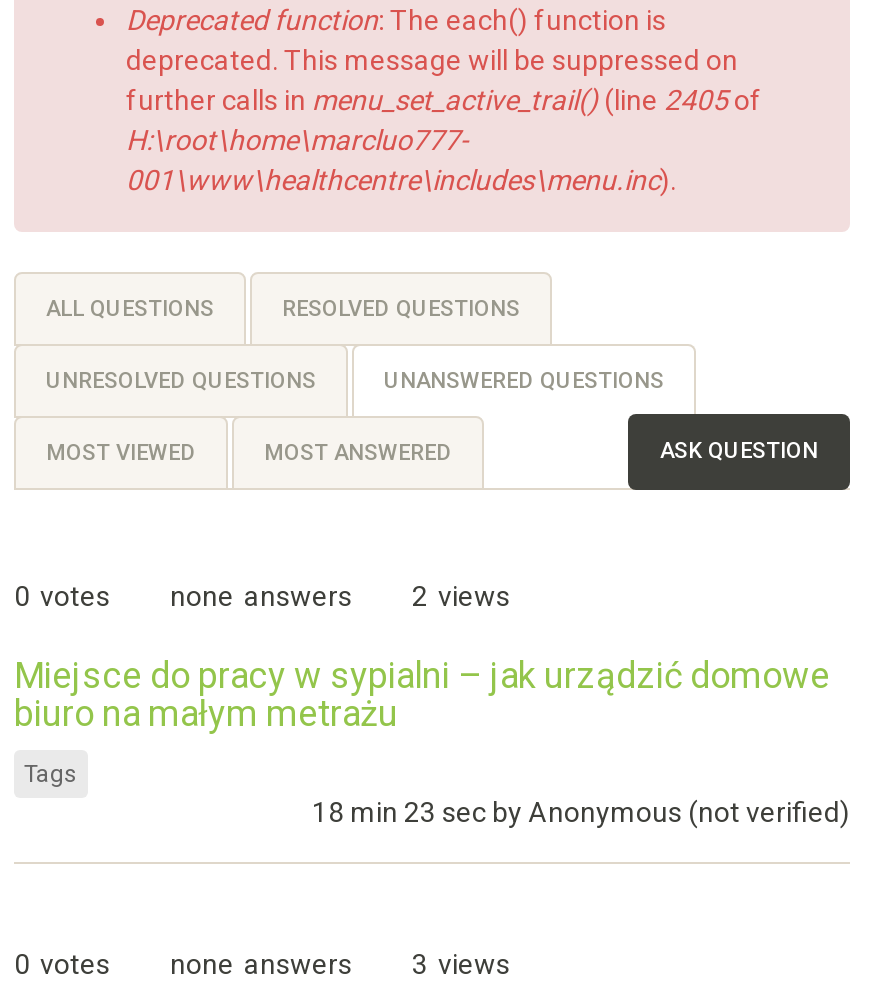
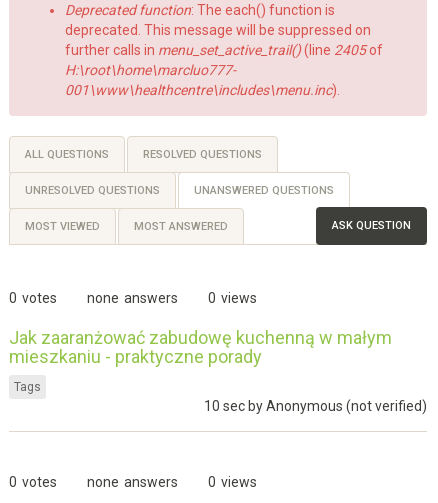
- 2 views
+ 0 views

- Miejsce do pracy w sypialni – jak urządzić domowe
- biuro na małym metrażu
+ Jak zaaranżować zabudowę kuchenną w małym
+ mieszkaniu - praktyczne porady

- 18 min 23 sec by Anonymous (not verified)
+ 10 sec by Anonymous (not verified)

- 3 views
+ 0 views
